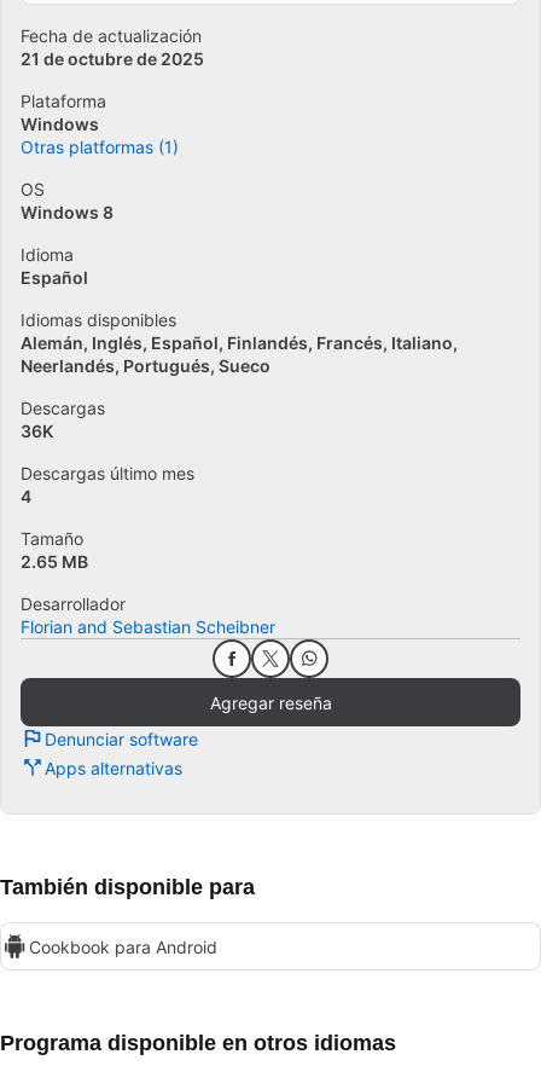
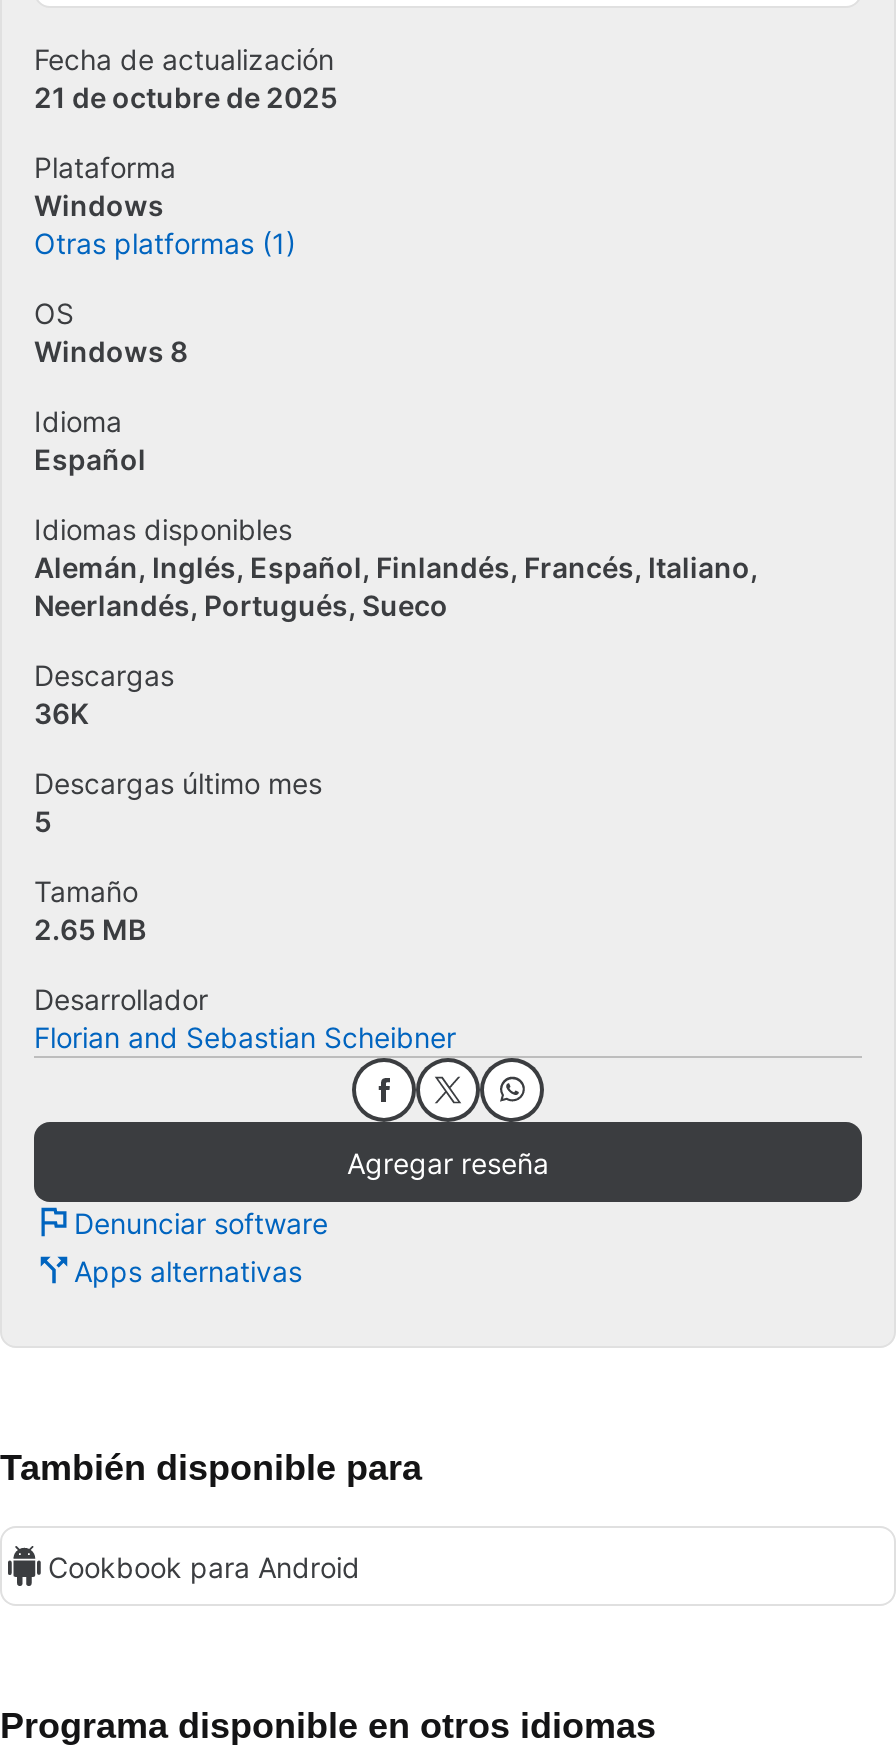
- 4
+ 5
